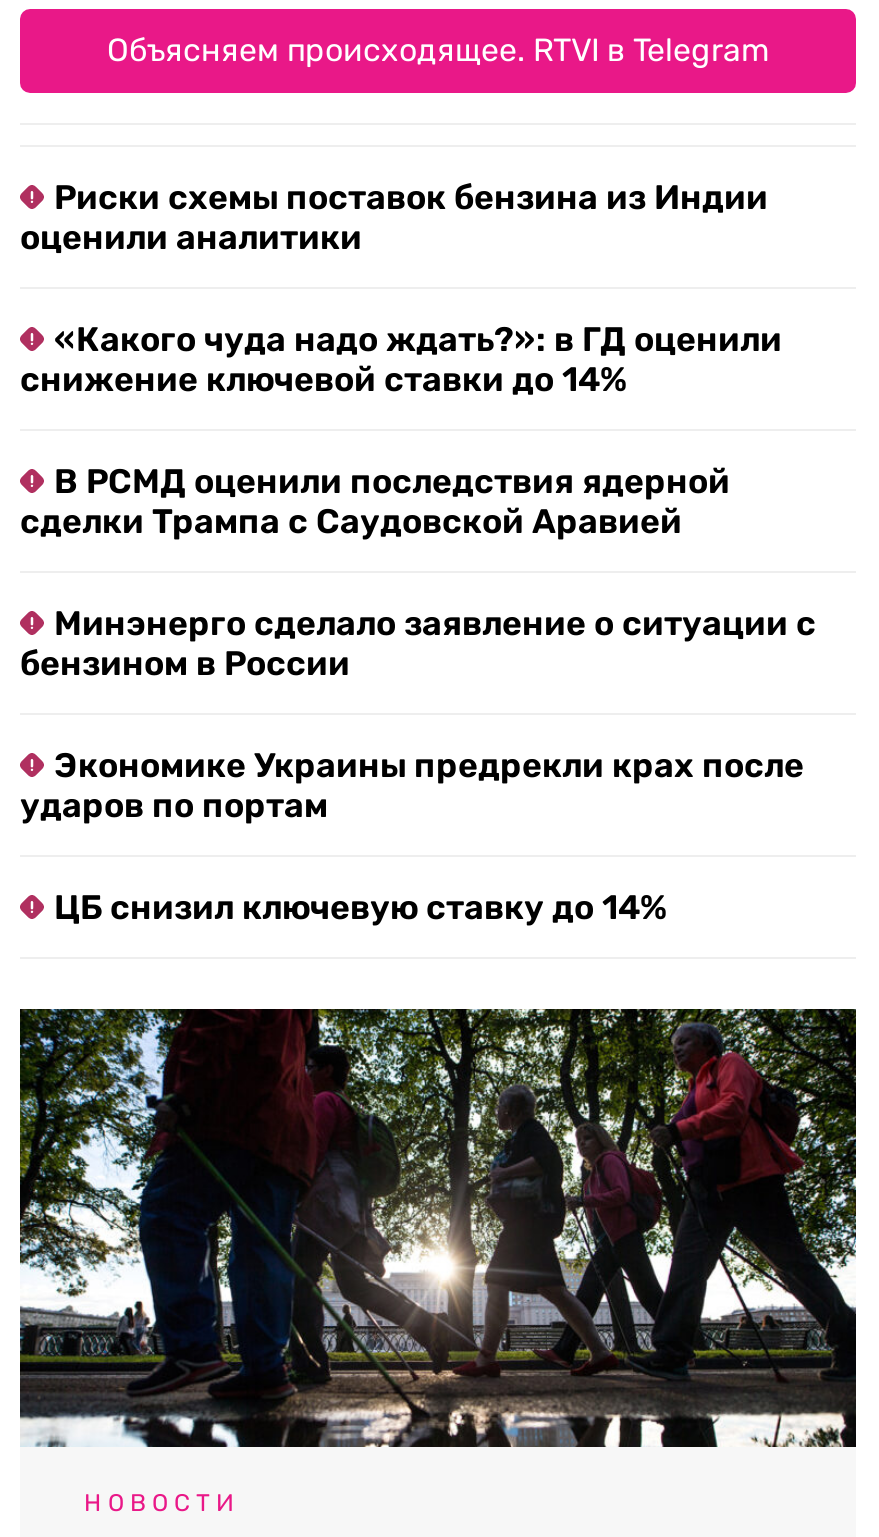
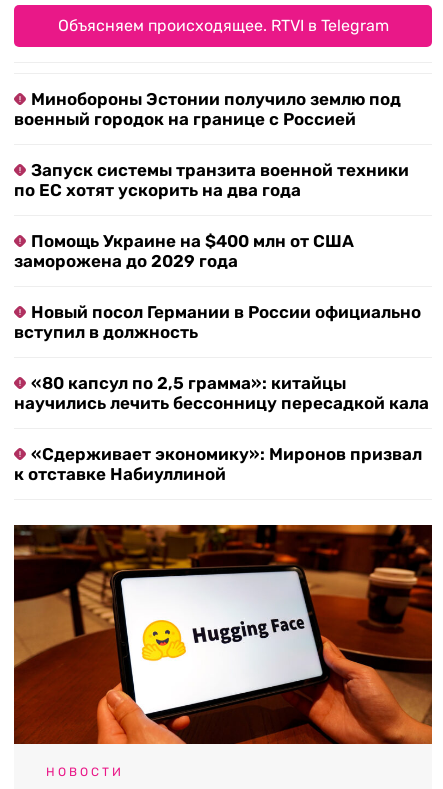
- Риски схемы поставок бензина из Индии
- оценили аналитики
+ Минобороны Эстонии получило землю под
+ военный городок на границе с Россией

- «Какого чуда надо ждать?»: в ГД оценили
- снижение ключевой ставки до 14%
+ Запуск системы транзита военной техники
+ по ЕС хотят ускорить на два года

- В РСМД оценили последствия ядерной
- сделки Трампа с Саудовской Аравией
+ Помощь Украине на $400 млн от США
+ заморожена до 2029 года

- Минэнерго сделало заявление о ситуации с
- бензином в России
+ Новый посол Германии в России официально
+ вступил в должность

- Экономике Украины предрекли крах после
- ударов по портам
+ «80 капсул по 2,5 грамма»: китайцы
+ научились лечить бессонницу пересадкой кала

- ЦБ снизил ключевую ставку до 14%
+ «Сдерживает экономику»: Миронов призвал
+ к отставке Набиуллиной

- [image]
+ [image]
